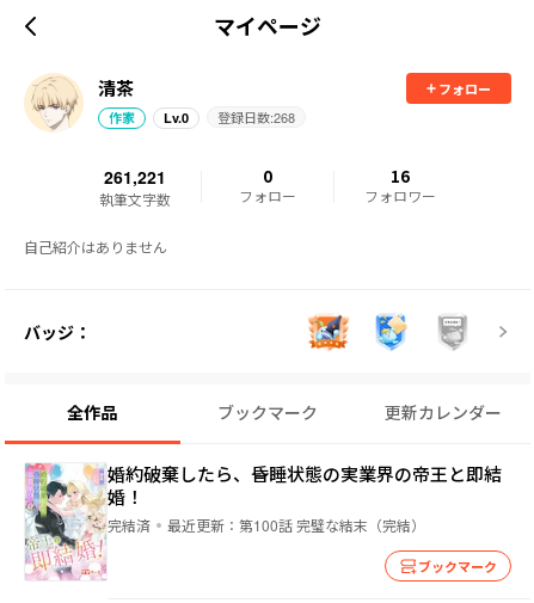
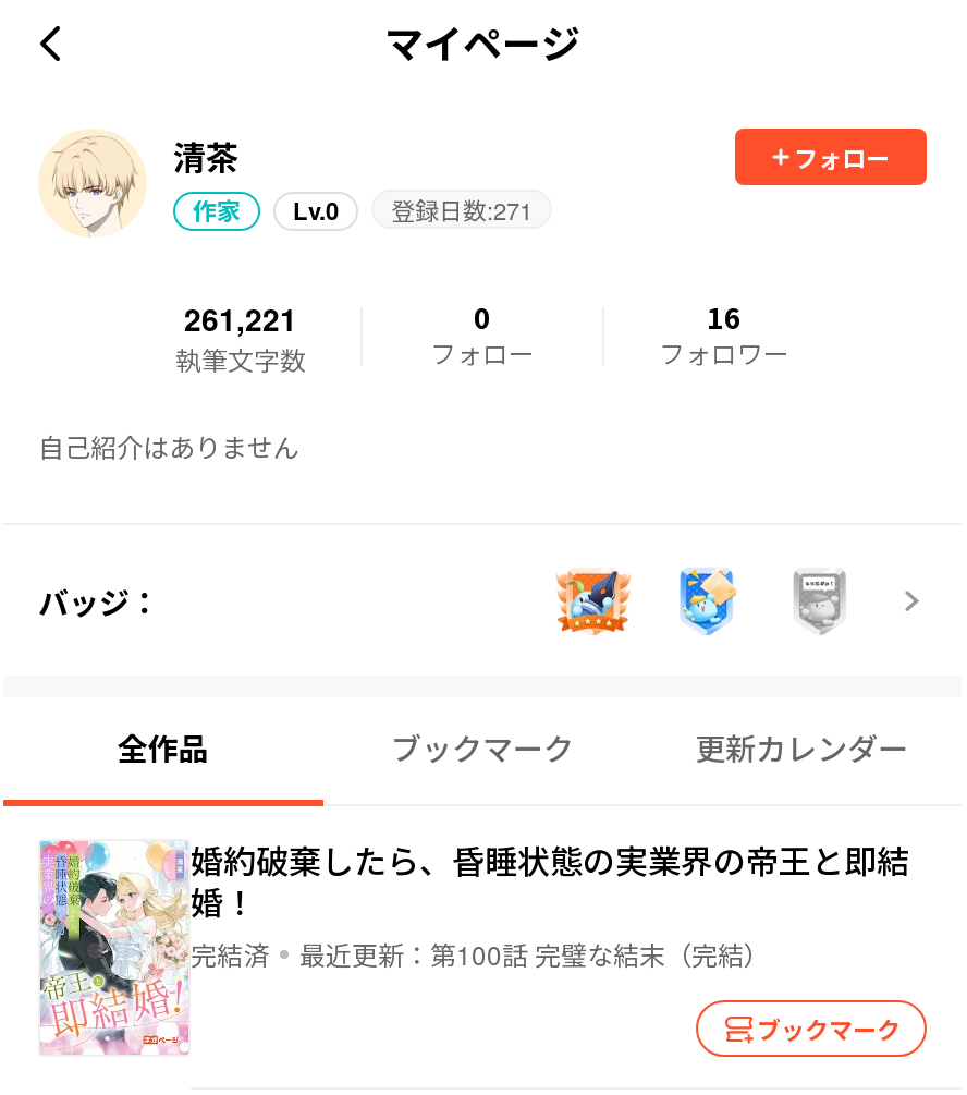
- 作家 Lv.0 登録日数:268
+ 作家 Lv.0 登録日数:271
